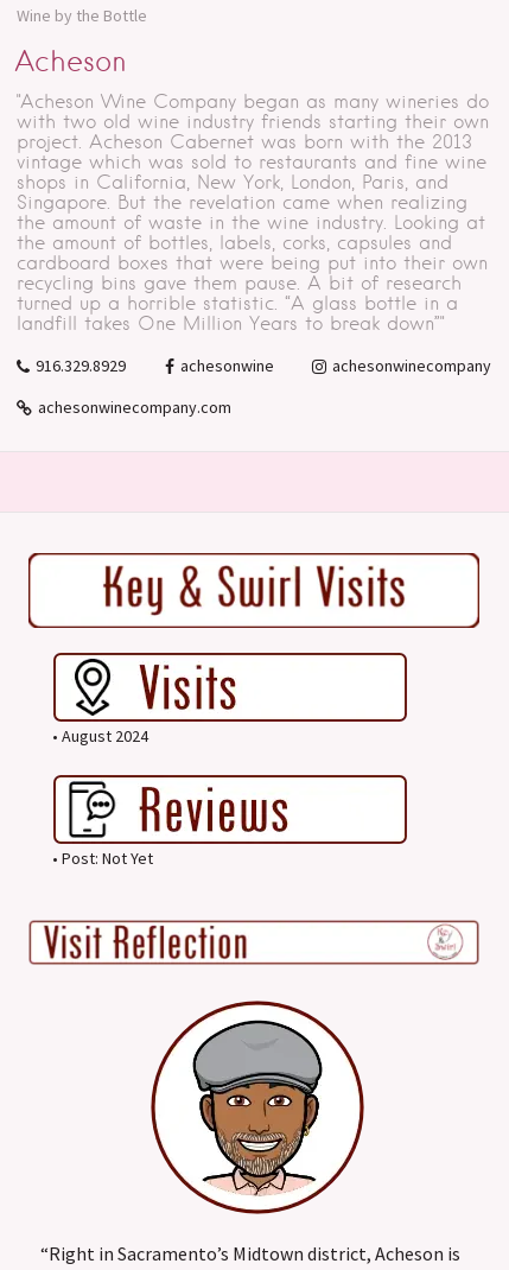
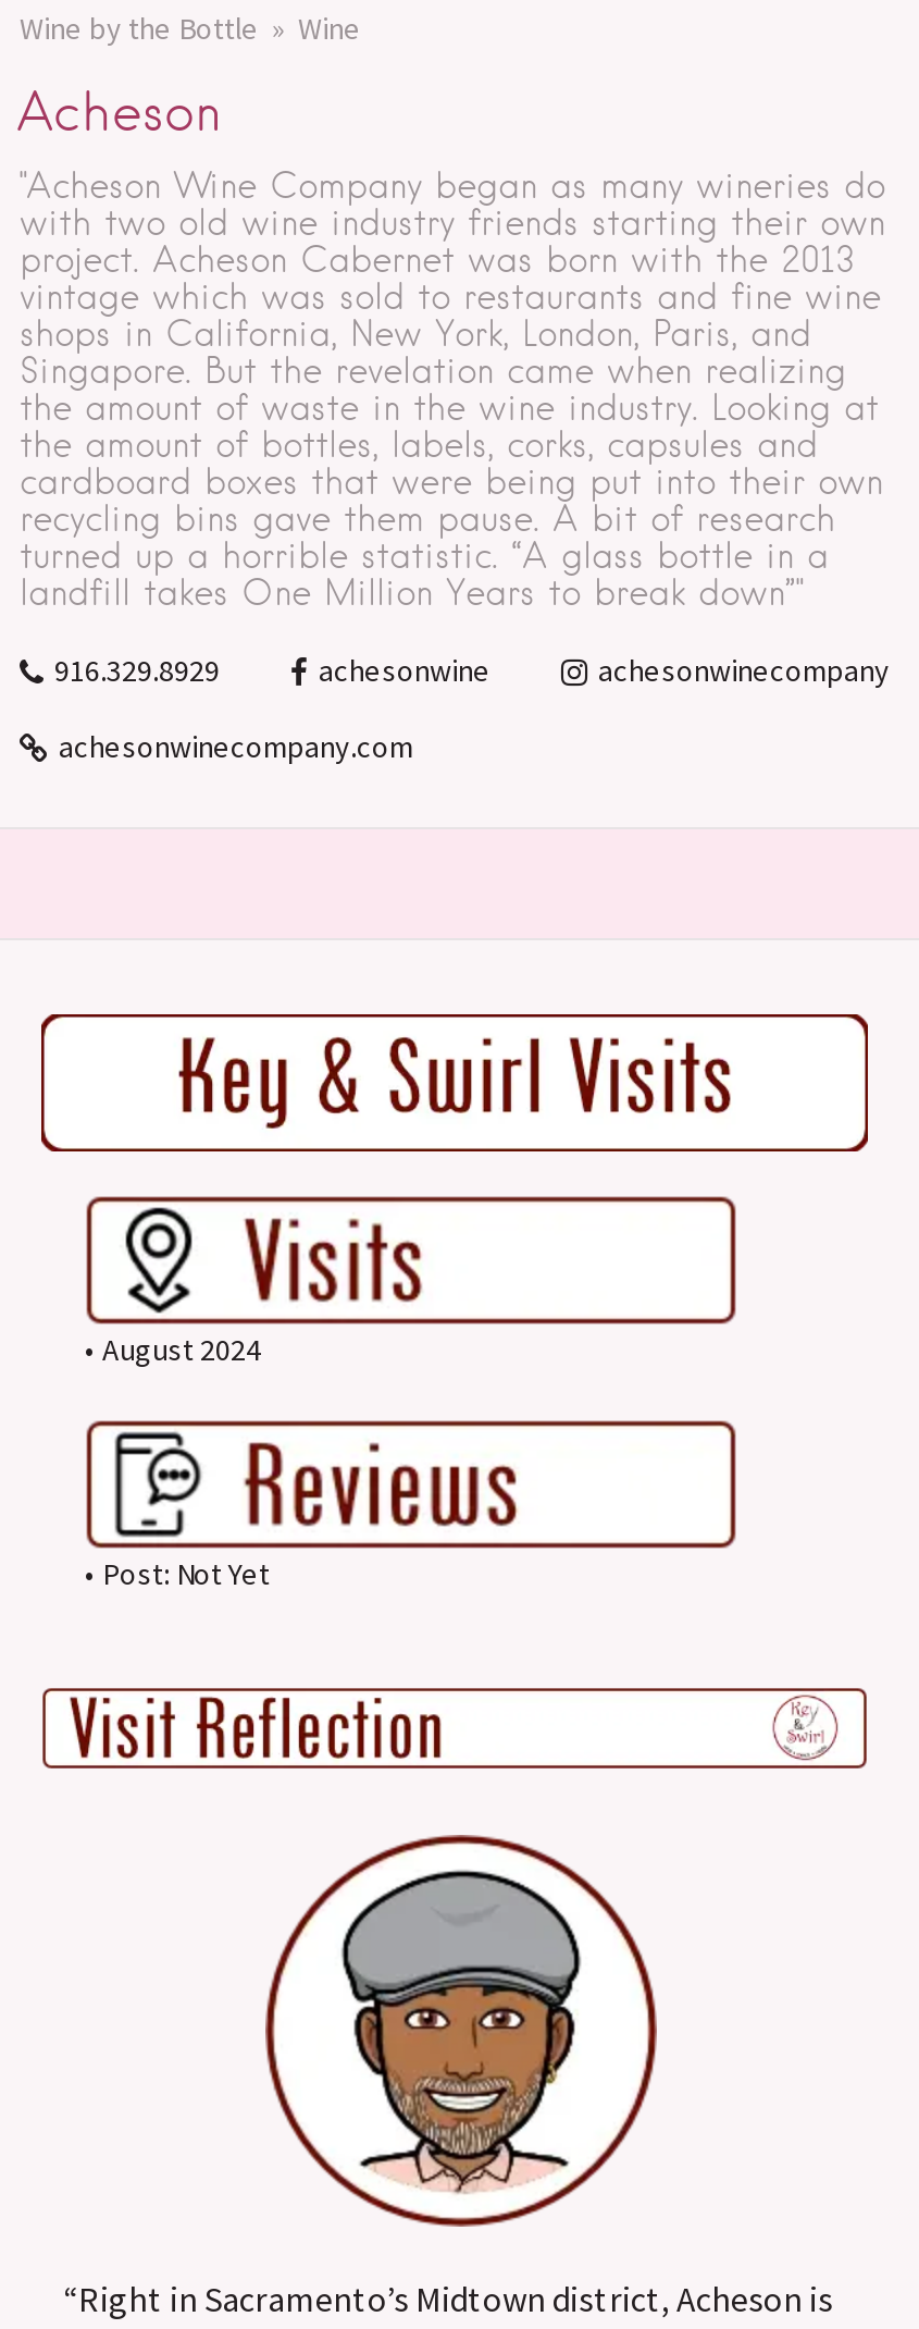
+ Wine
